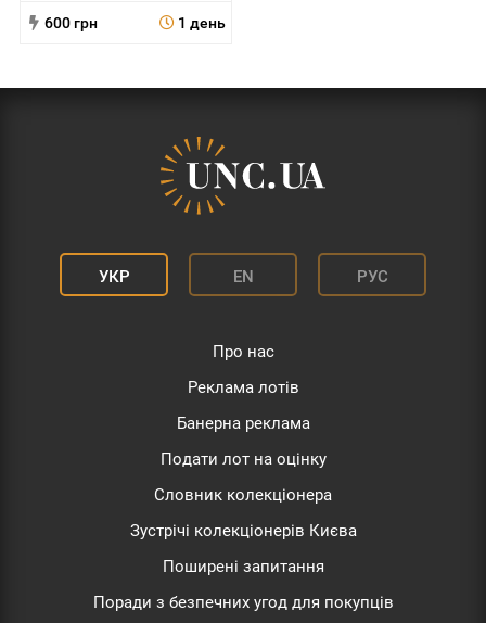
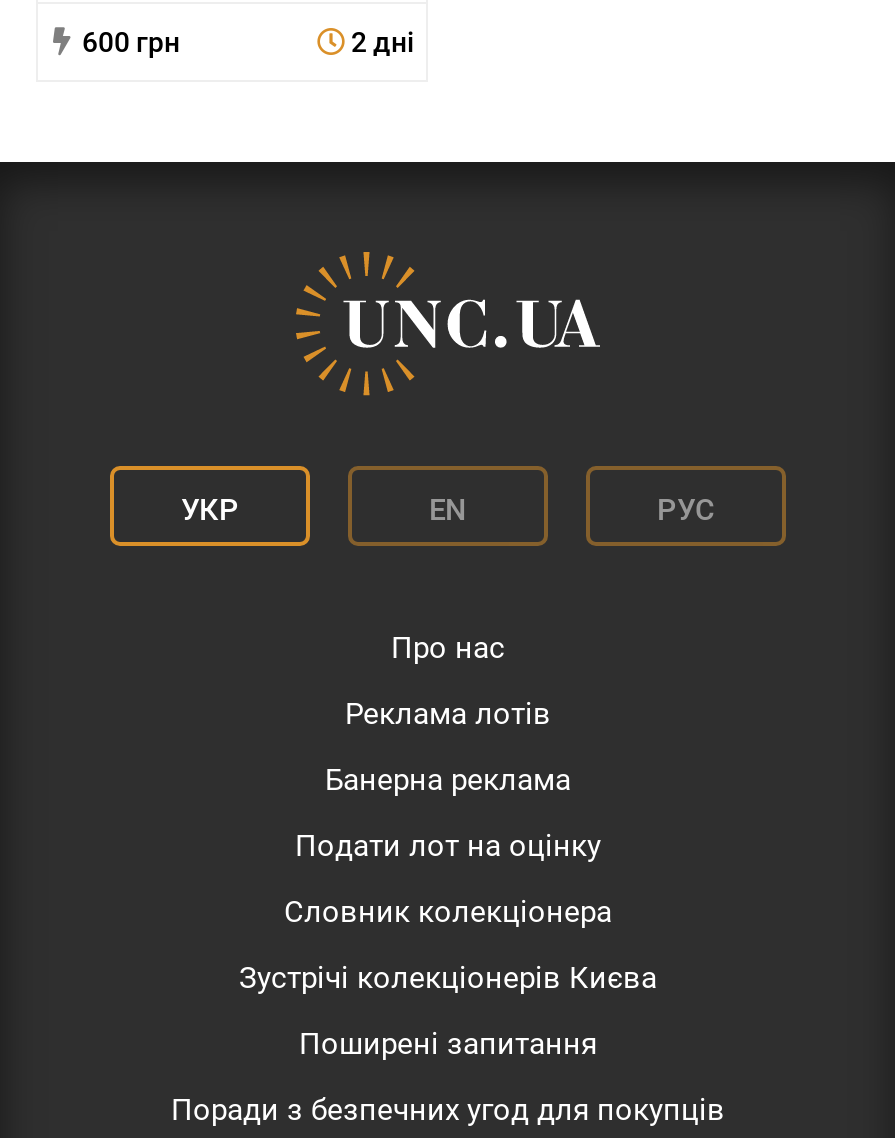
- 1 день
+ 2 дні
